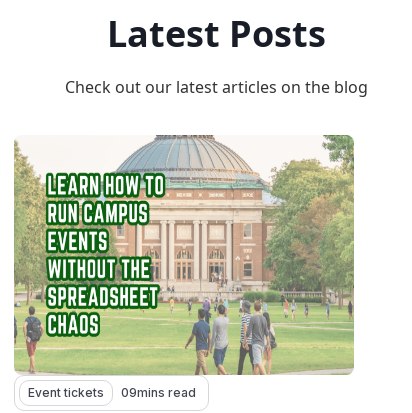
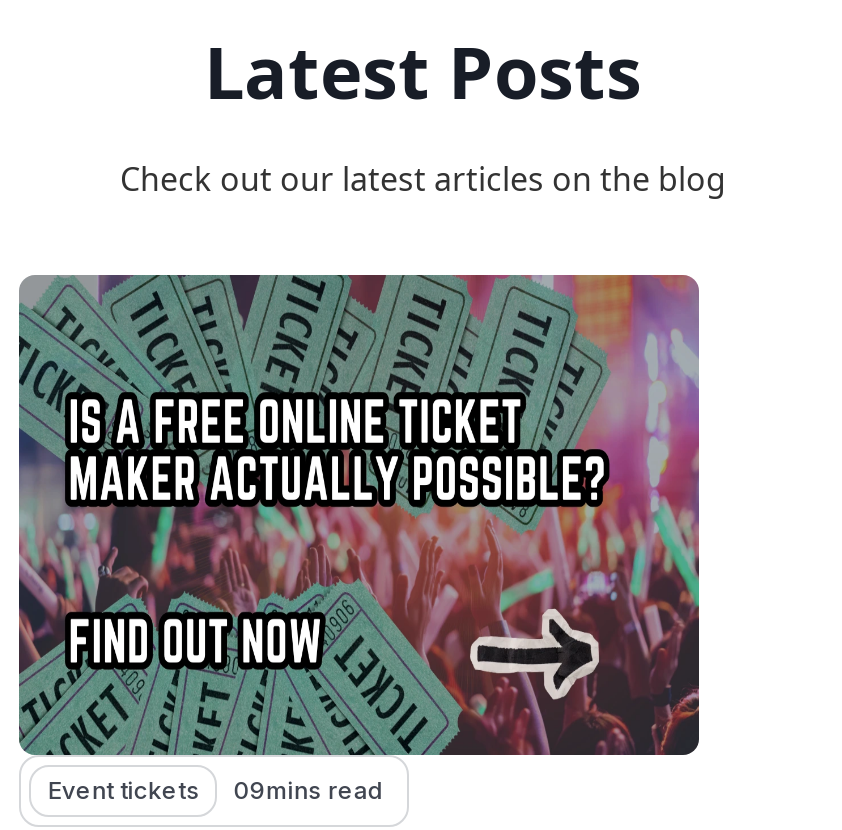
- [image]
+ [image]
